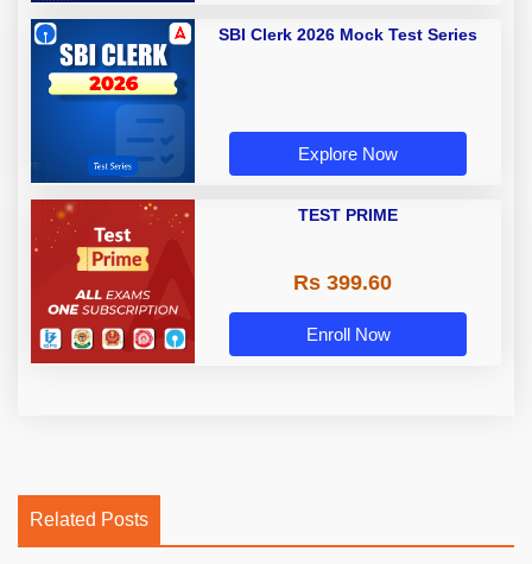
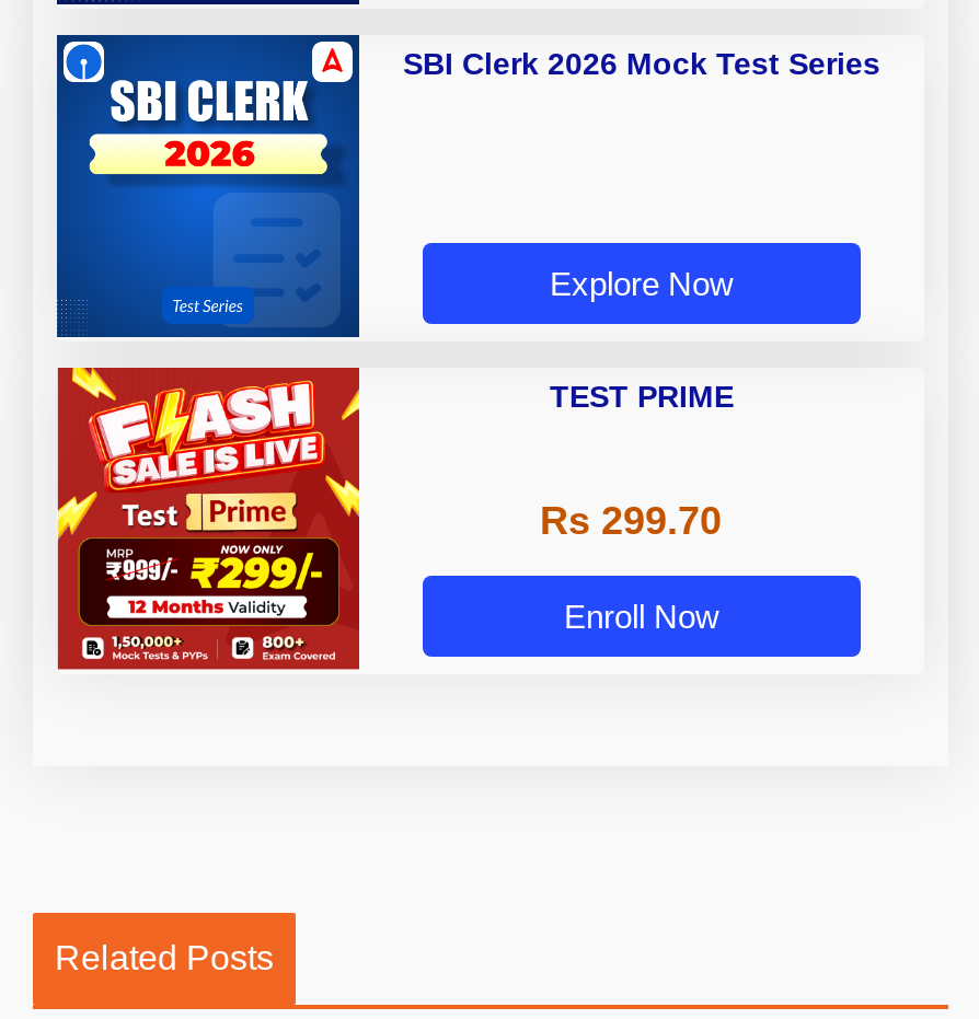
- [image]
+ [image]

- Rs 399.60
+ Rs 299.70
